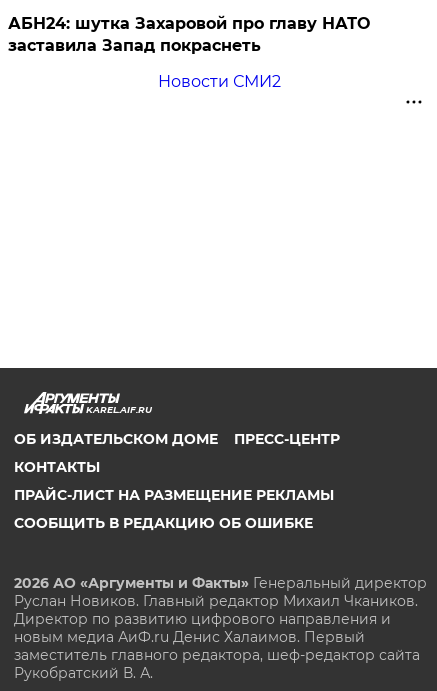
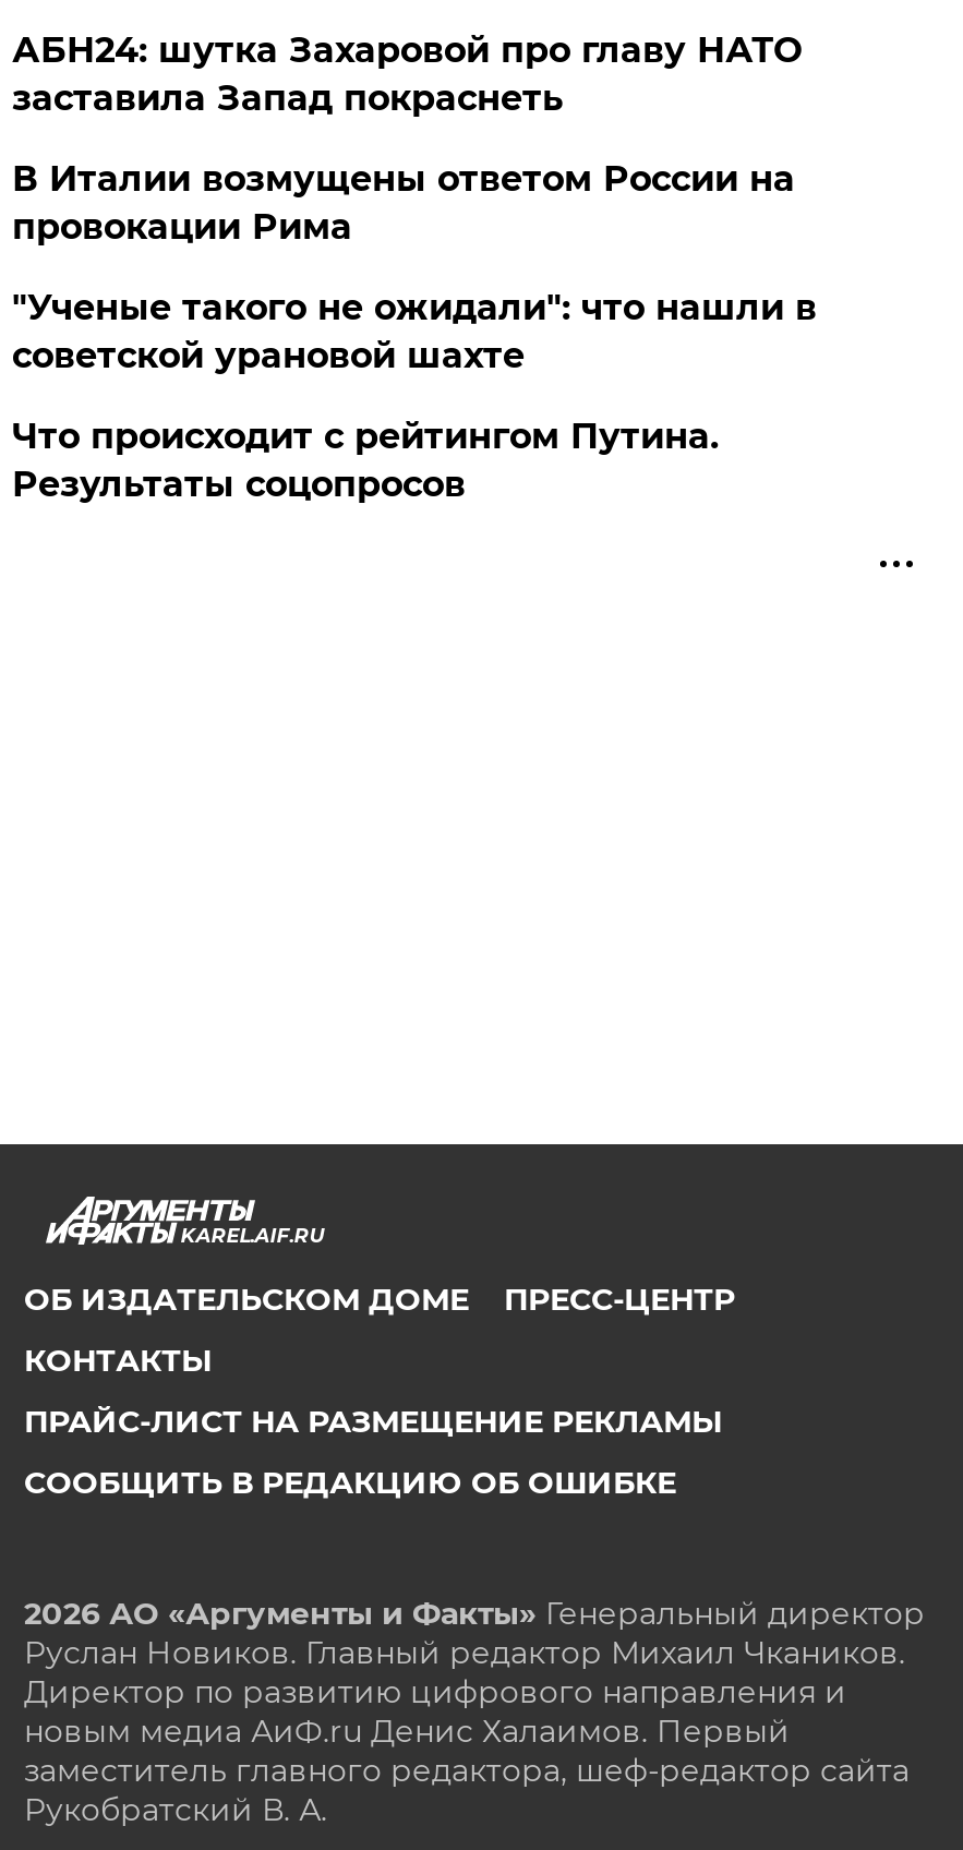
- Новости СМИ2
+ В Италии возмущены ответом России на
+ провокации Рима
+ "Ученые такого не ожидали": что нашли в
+ советской урановой шахте
+ Что происходит с рейтингом Путина.
+ Результаты соцопросов
